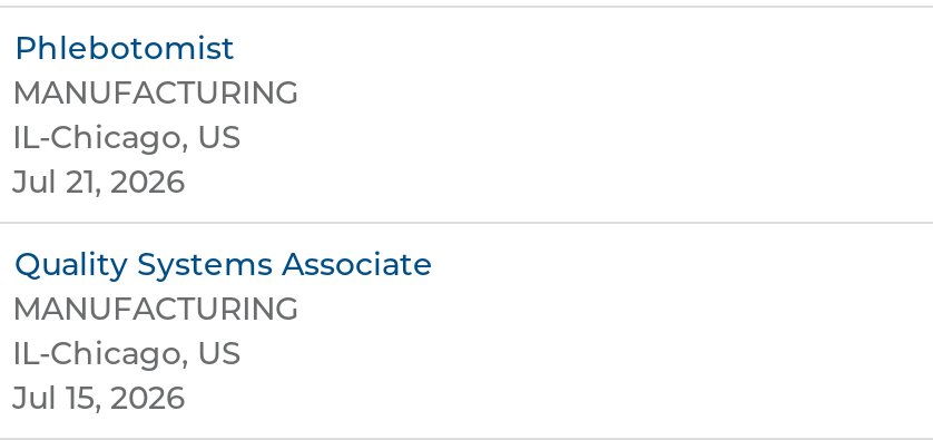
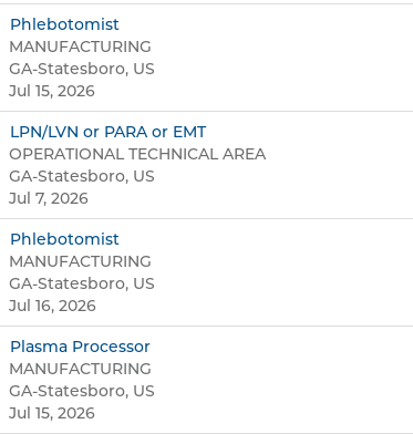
- IL-Chicago, US
- Jul 21, 2026
- Quality Systems Associate
+ GA-Statesboro, US
+ Jul 15, 2026
+ LPN/LVN or PARA or EMT
+ OPERATIONAL TECHNICAL AREA
+ GA-Statesboro, US
+ Jul 7, 2026
+ Phlebotomist

- IL-Chicago, US
+ GA-Statesboro, US
+ Jul 16, 2026
+ Plasma Processor
+ MANUFACTURING
+ GA-Statesboro, US
